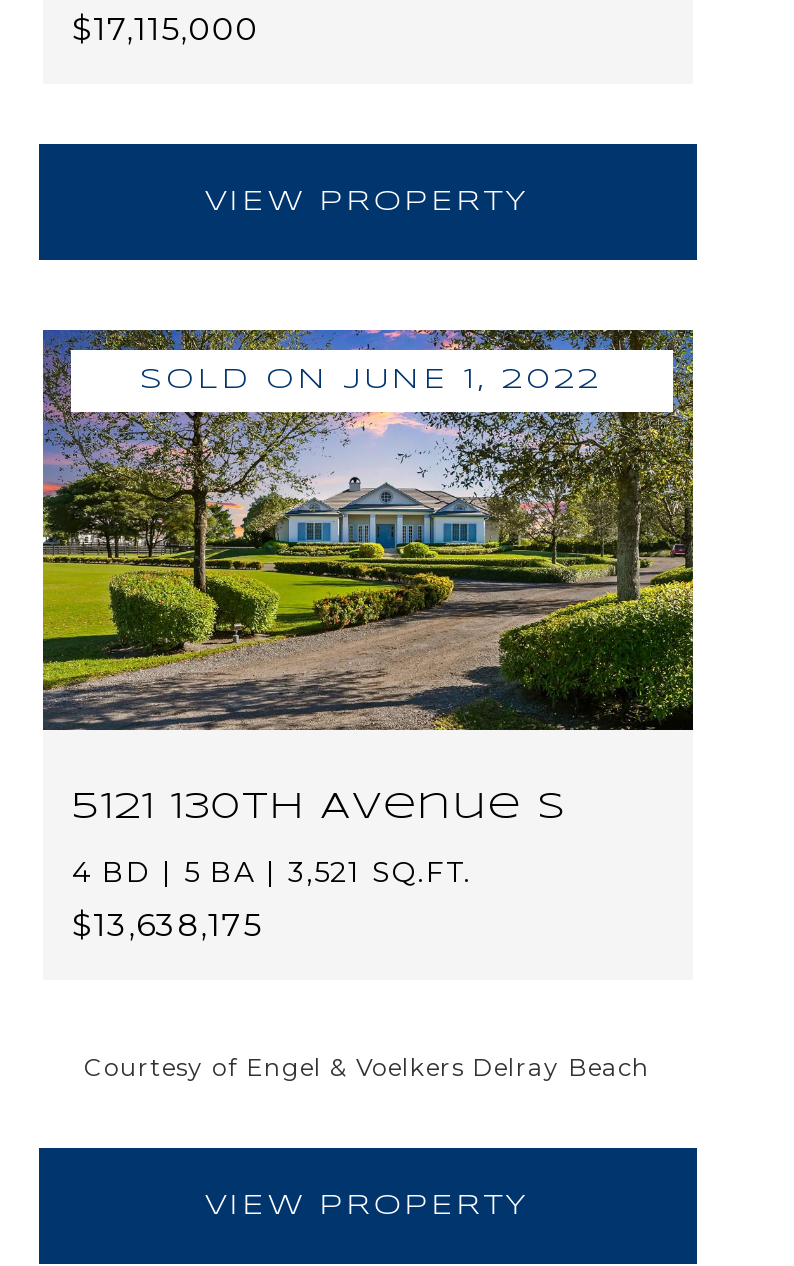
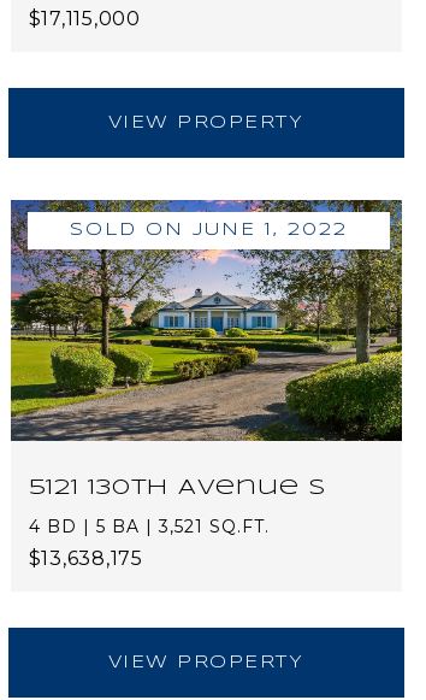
- Courtesy of Engel & Voelkers Delray Beach
